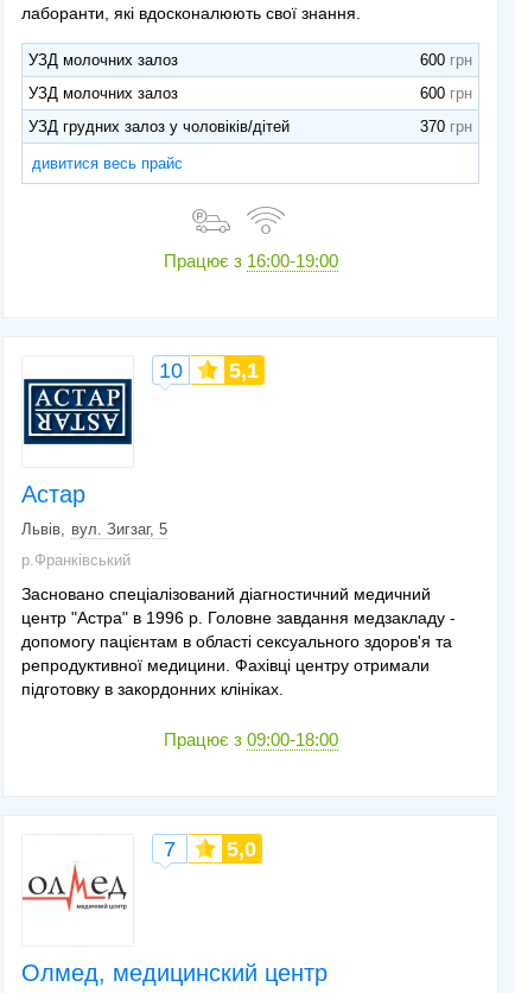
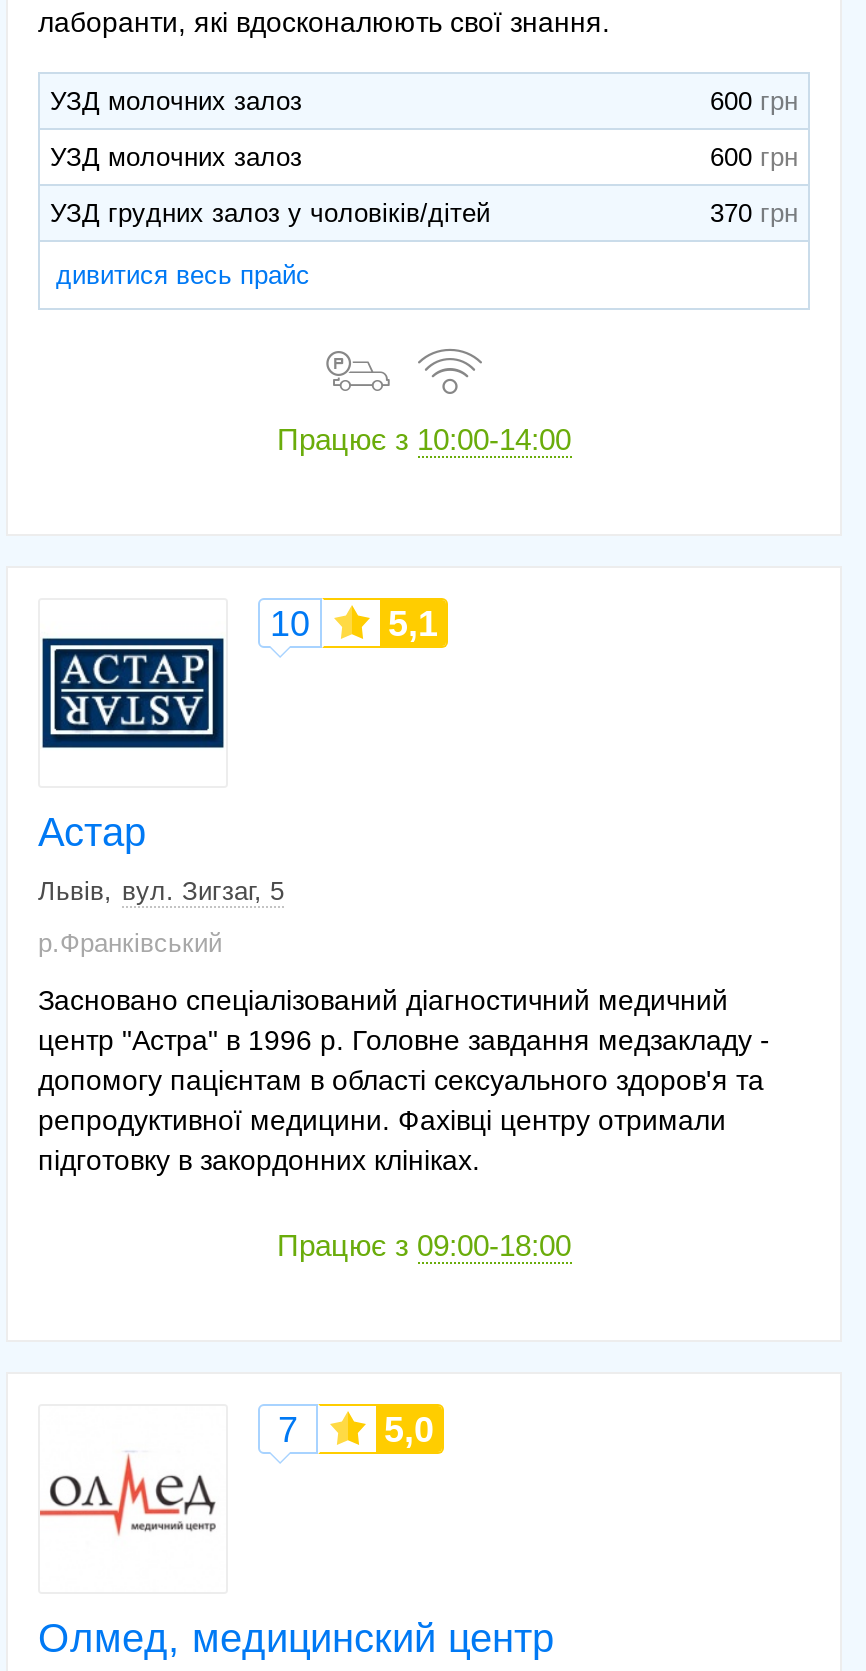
- Працює з 16:00-19:00
+ Працює з 10:00-14:00
